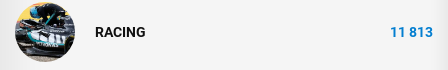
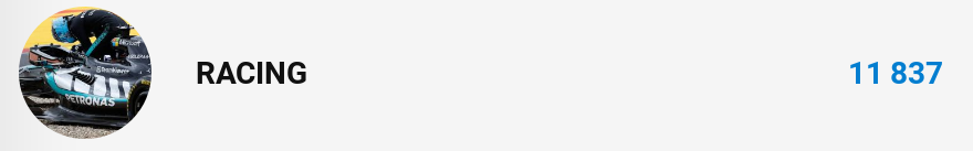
- 11 813
+ 11 837
